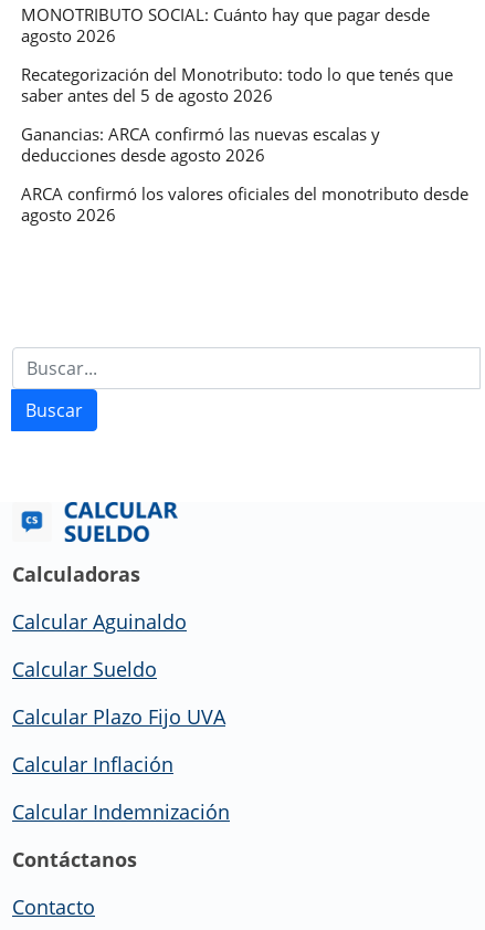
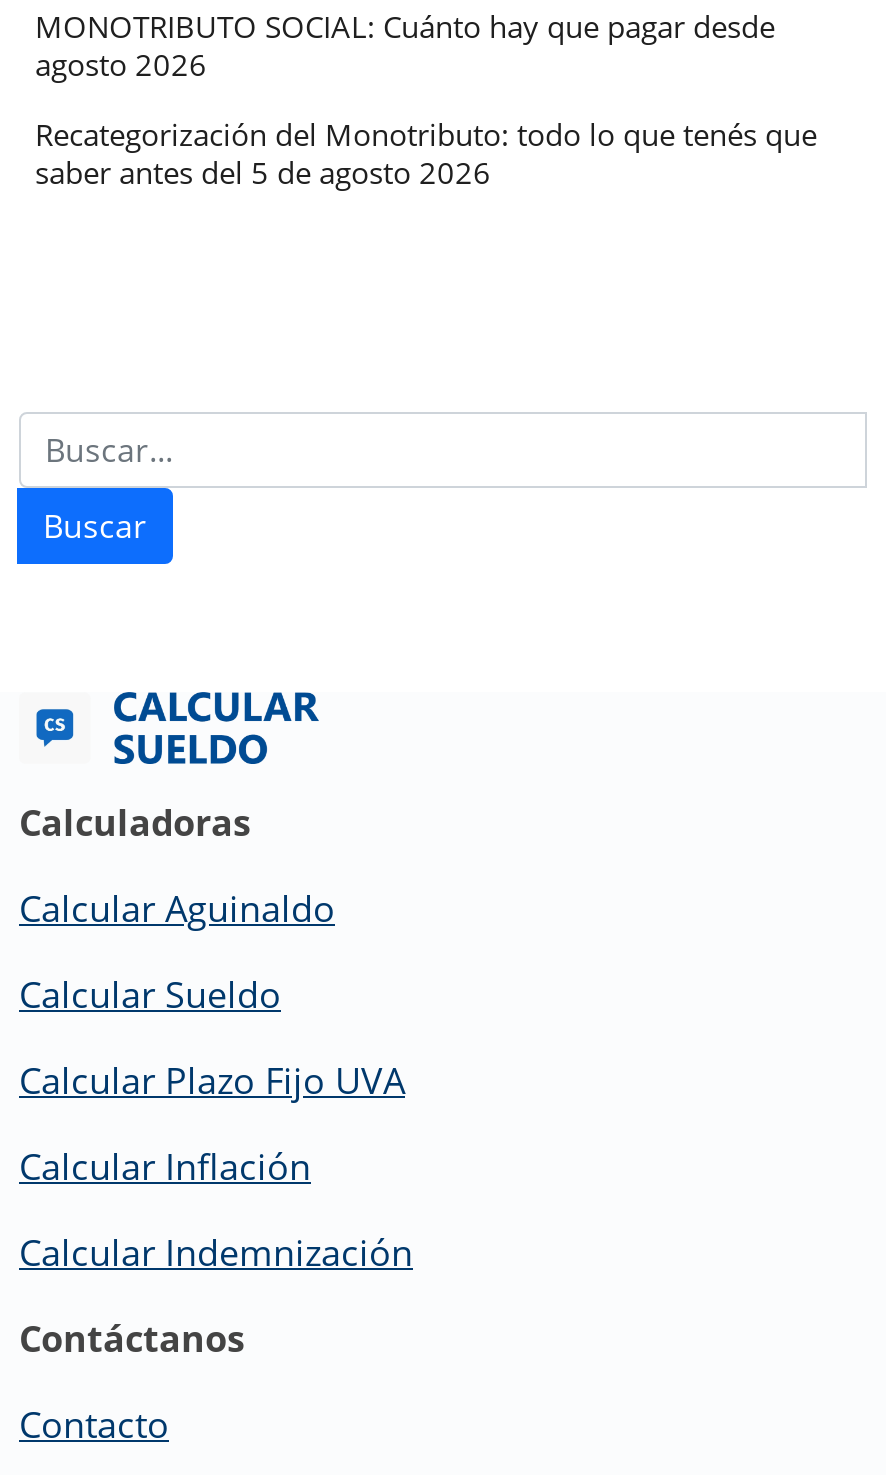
- Ganancias: ARCA confirmó las nuevas escalas y
- deducciones desde agosto 2026
- ARCA confirmó los valores oficiales del monotributo desde
- agosto 2026
